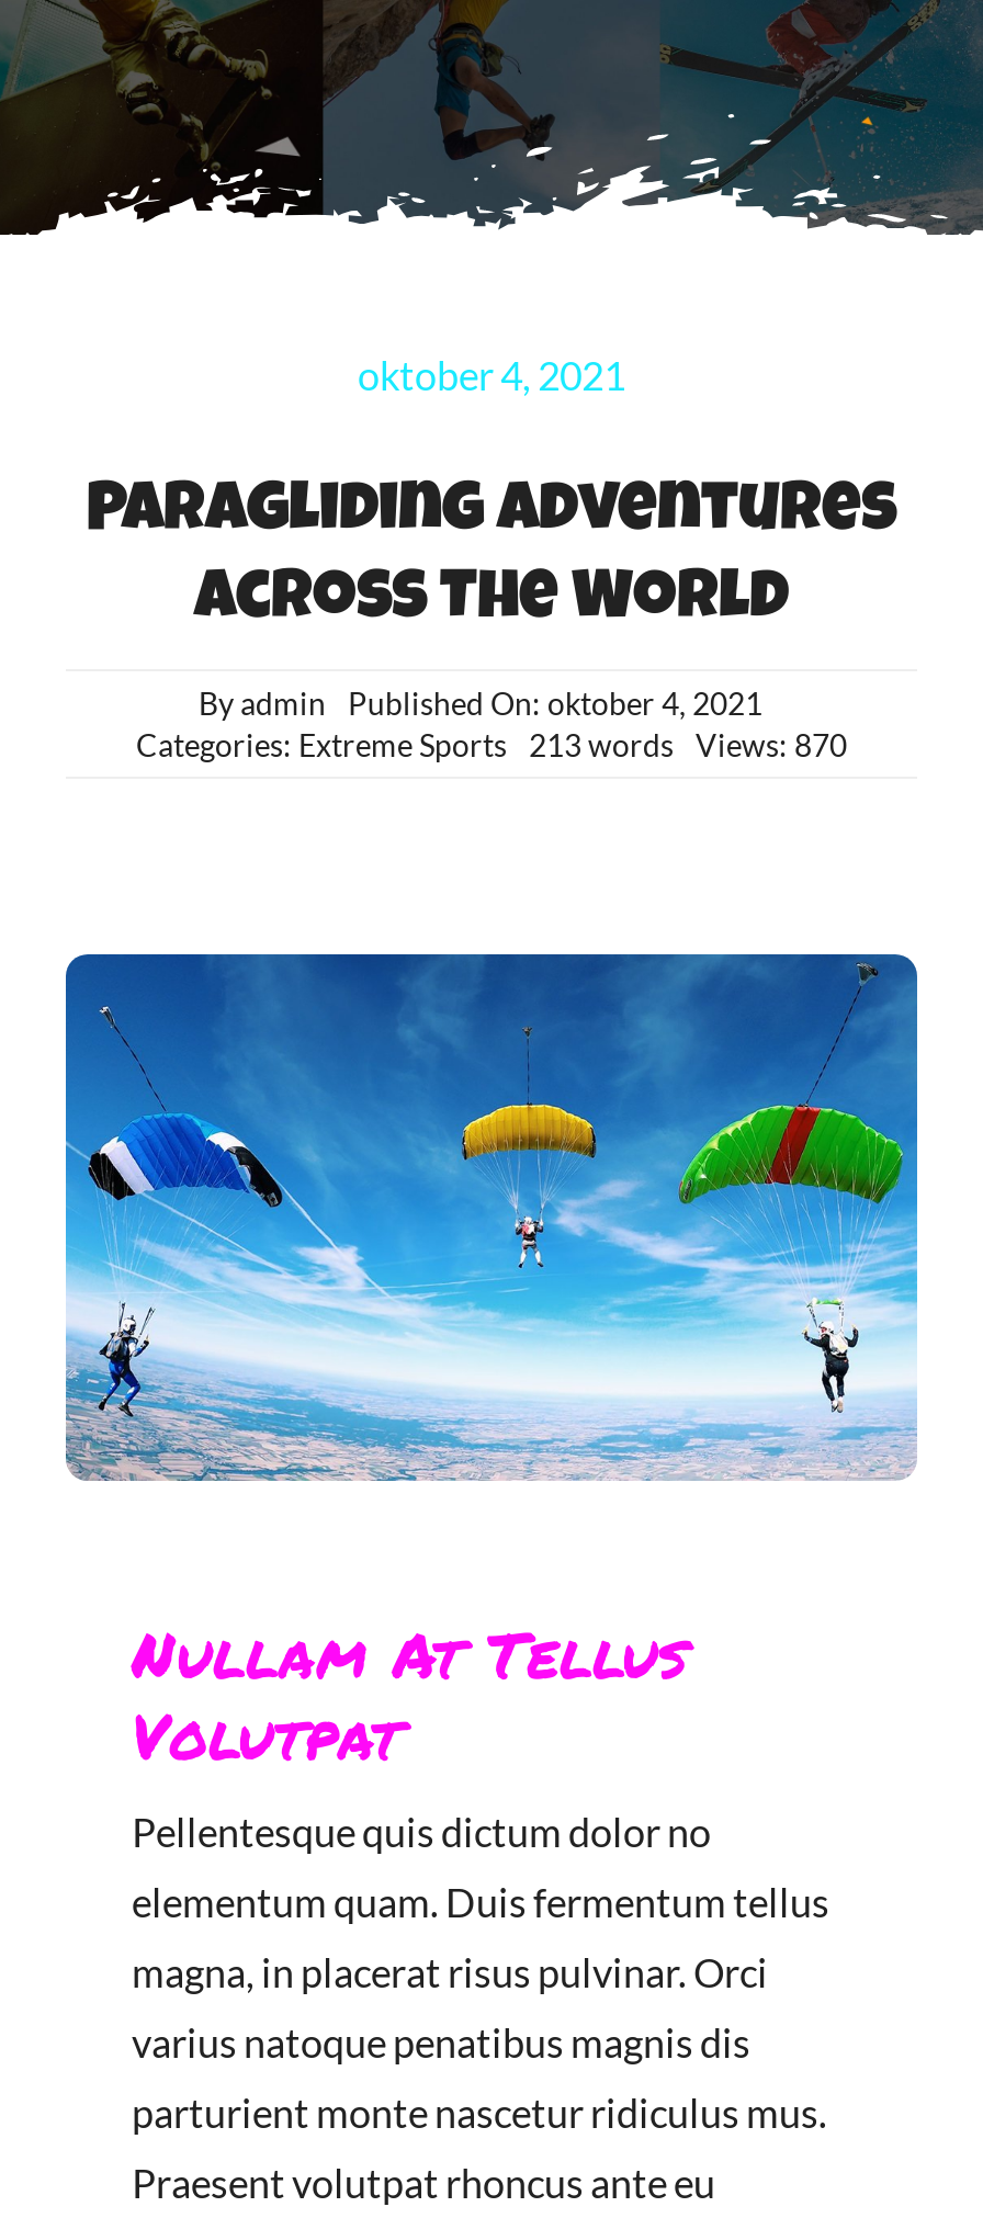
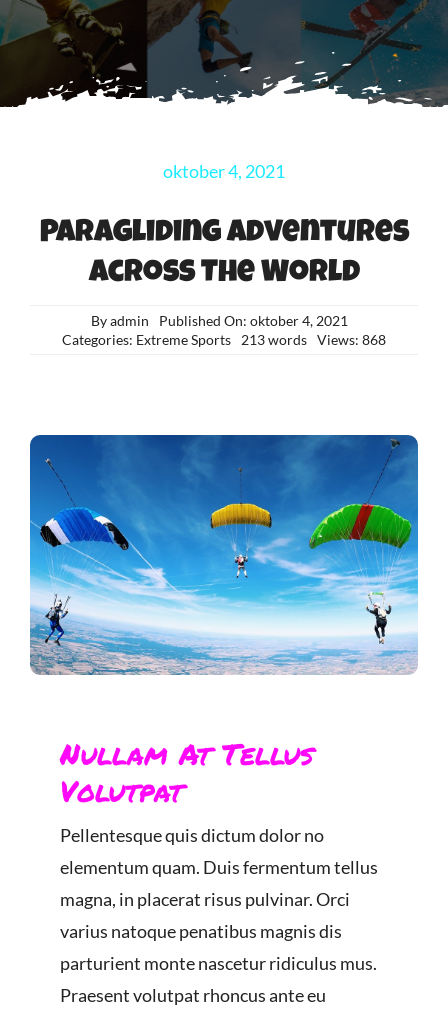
- Categories: Extreme Sports 213 words Views: 870
+ Categories: Extreme Sports 213 words Views: 868
